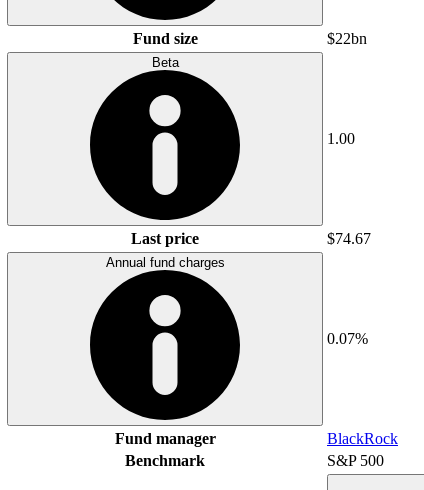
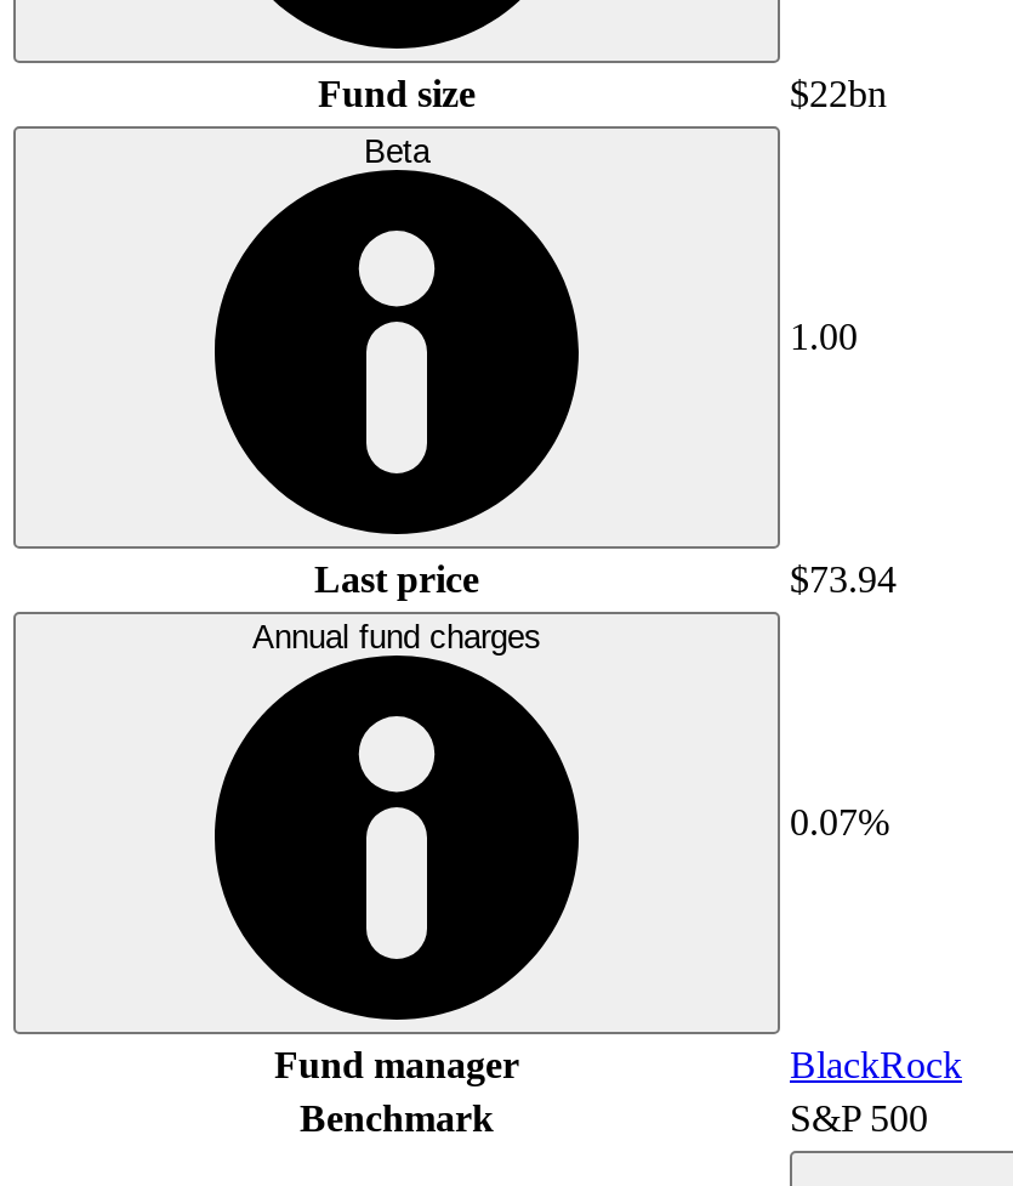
- $74.67
+ $73.94
